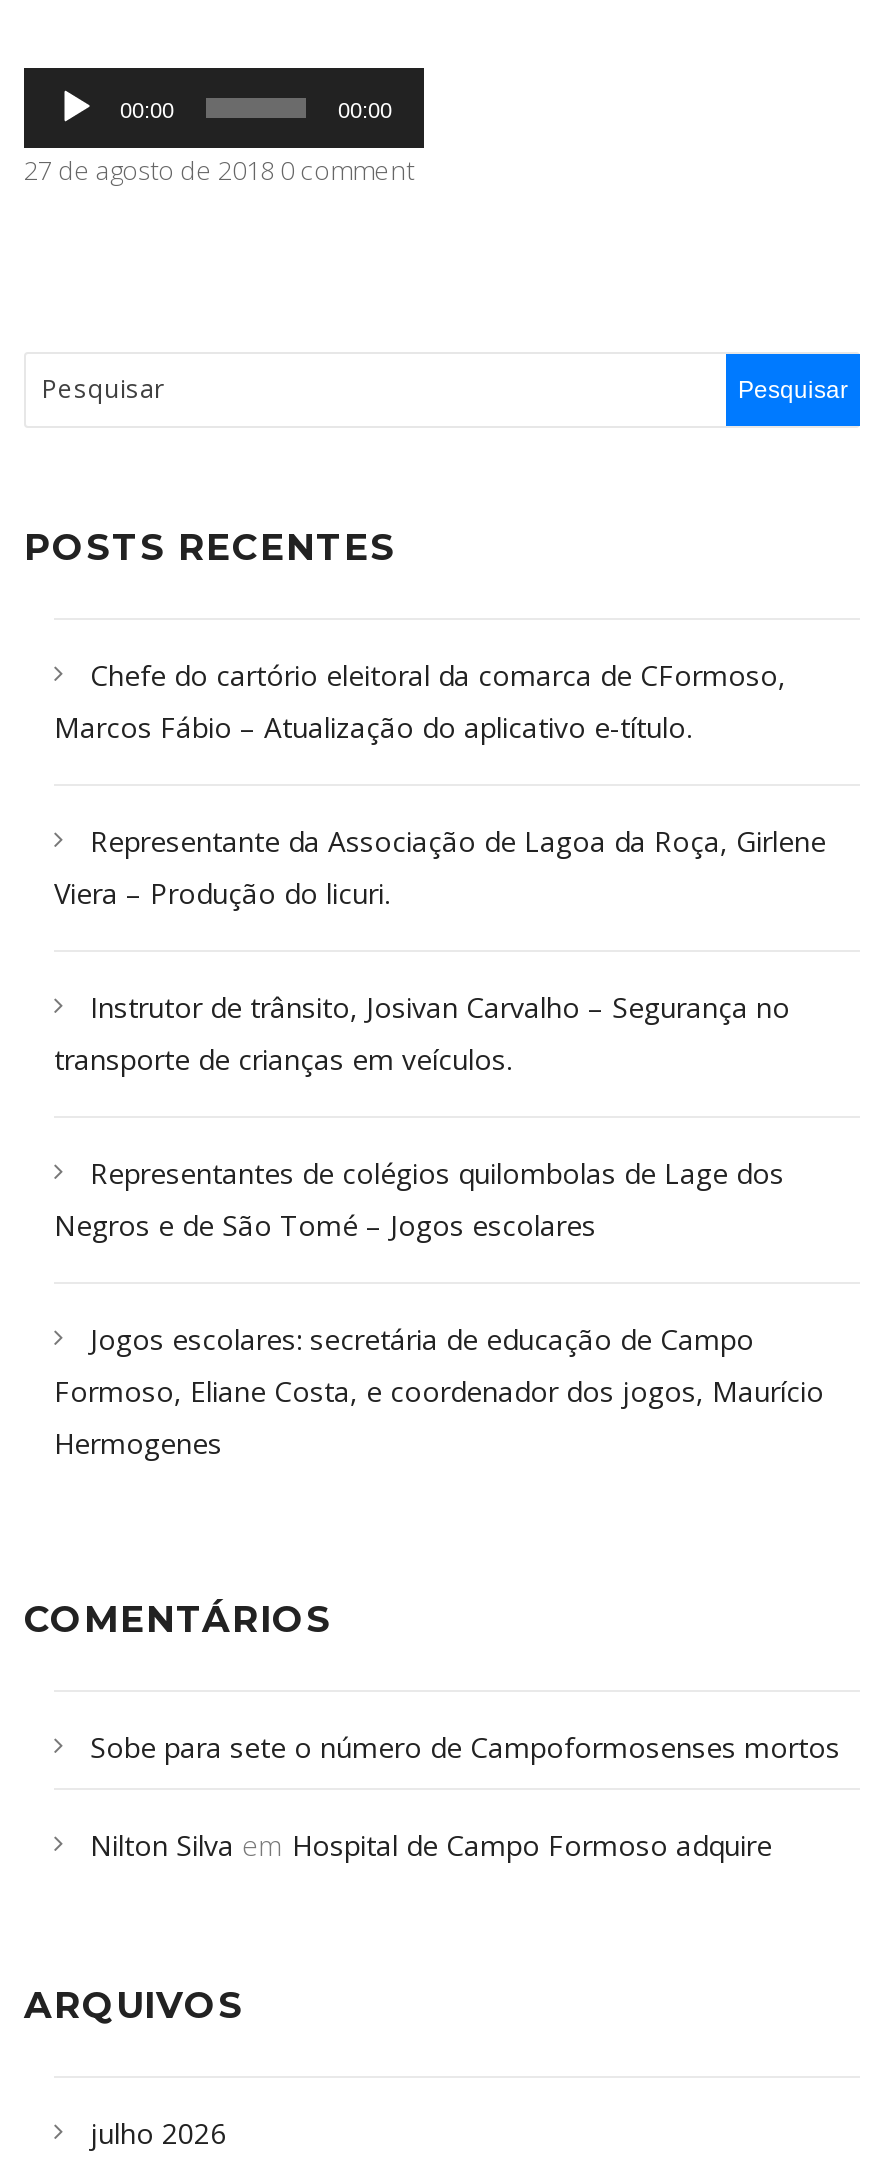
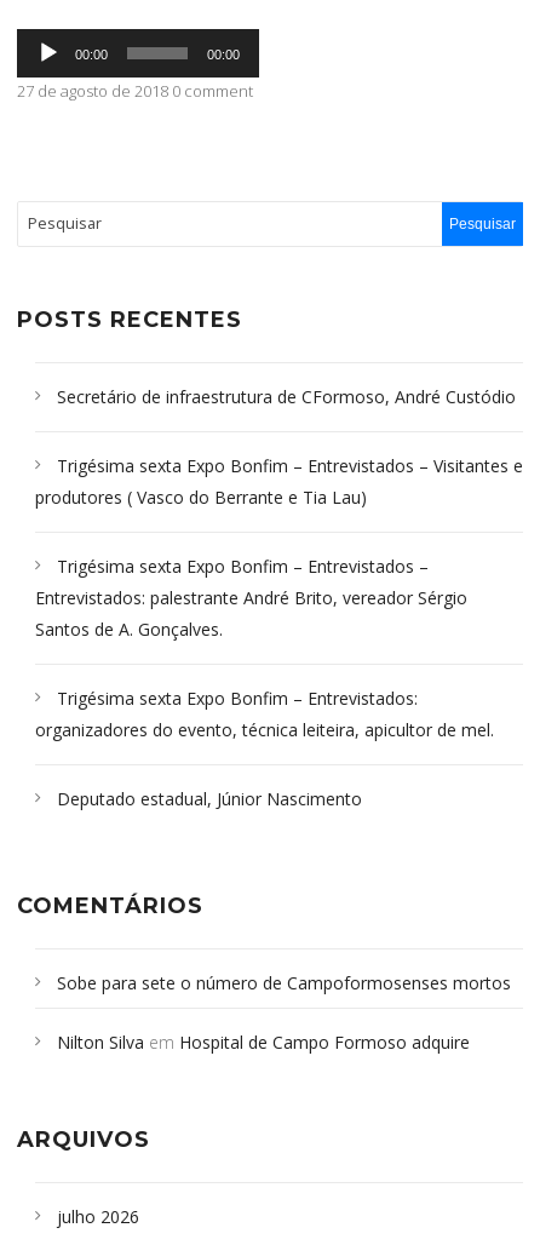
- Chefe do cartório eleitoral da comarca de CFormoso,
- Marcos Fábio – Atualização do aplicativo e-título.
+ Secretário de infraestrutura de CFormoso, André Custódio

- Representante da Associação de Lagoa da Roça, Girlene
- Viera – Produção do licuri.
+ Trigésima sexta Expo Bonfim – Entrevistados – Visitantes e
+ produtores ( Vasco do Berrante e Tia Lau)

- Instrutor de trânsito, Josivan Carvalho – Segurança no
- transporte de crianças em veículos.
+ Trigésima sexta Expo Bonfim – Entrevistados –
+ Entrevistados: palestrante André Brito, vereador Sérgio
+ Santos de A. Gonçalves.

- Representantes de colégios quilombolas de Lage dos
- Negros e de São Tomé – Jogos escolares
+ Trigésima sexta Expo Bonfim – Entrevistados:
+ organizadores do evento, técnica leiteira, apicultor de mel.

- Jogos escolares: secretária de educação de Campo
- Formoso, Eliane Costa, e coordenador dos jogos, Maurício
- Hermogenes
+ Deputado estadual, Júnior Nascimento
